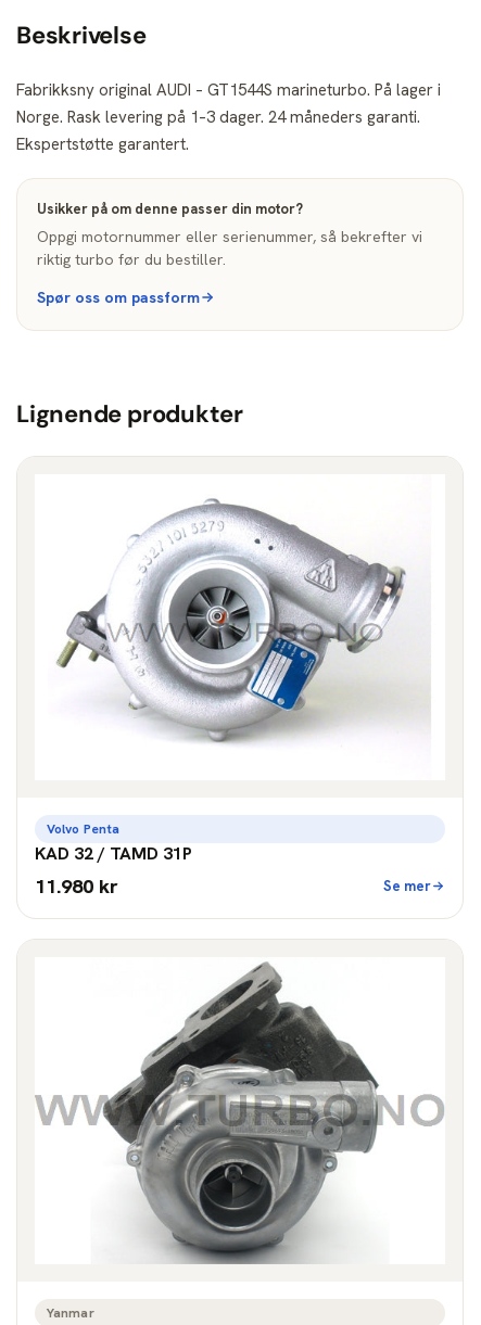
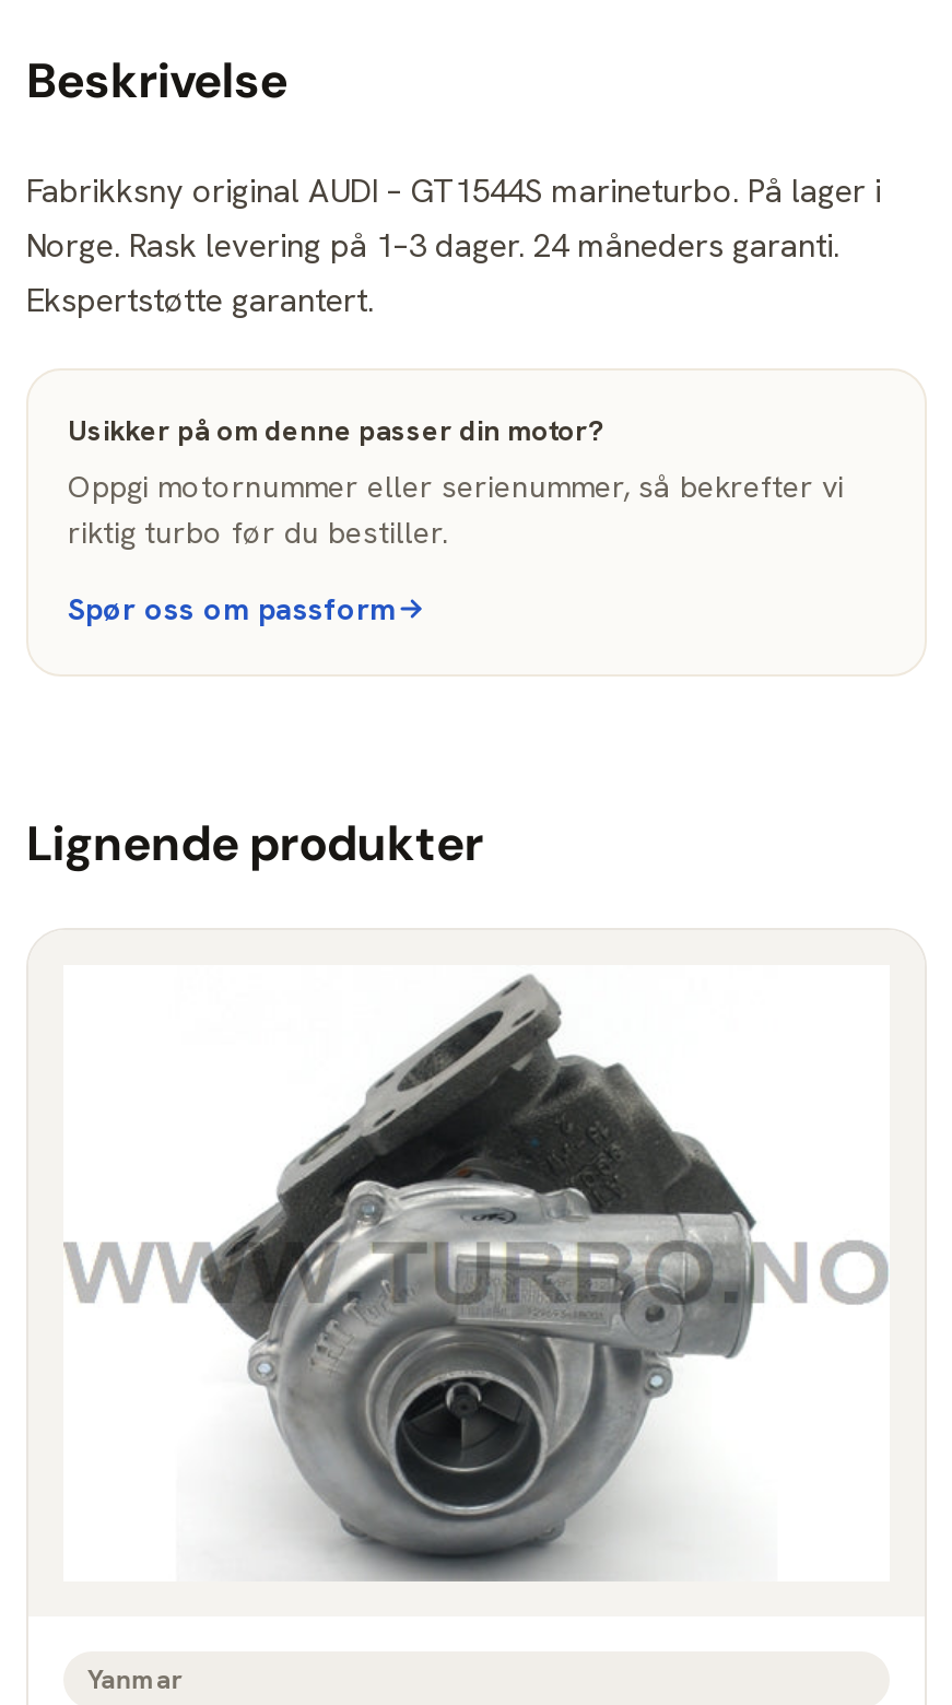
- [image]

- Volvo Penta
- KAD 32 / TAMD 31P
- 11.980 kr
- Se mer
